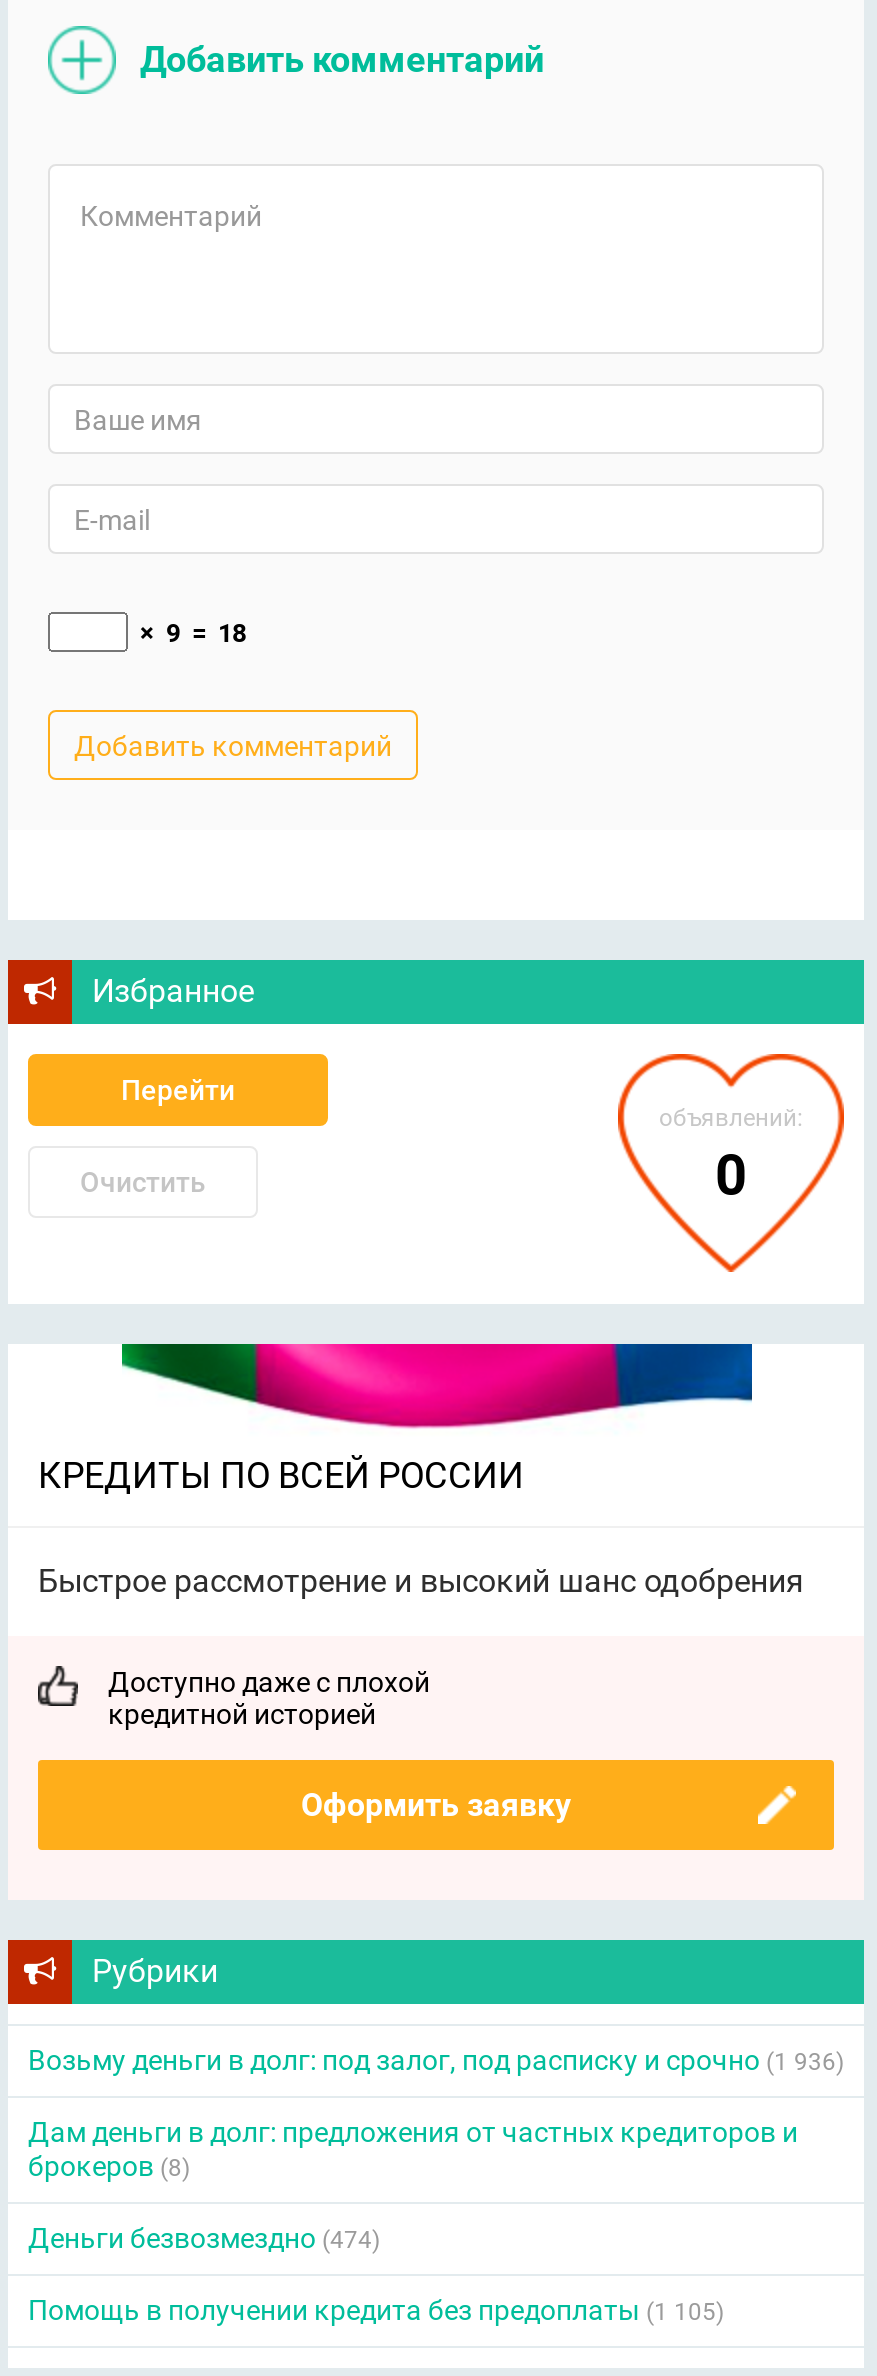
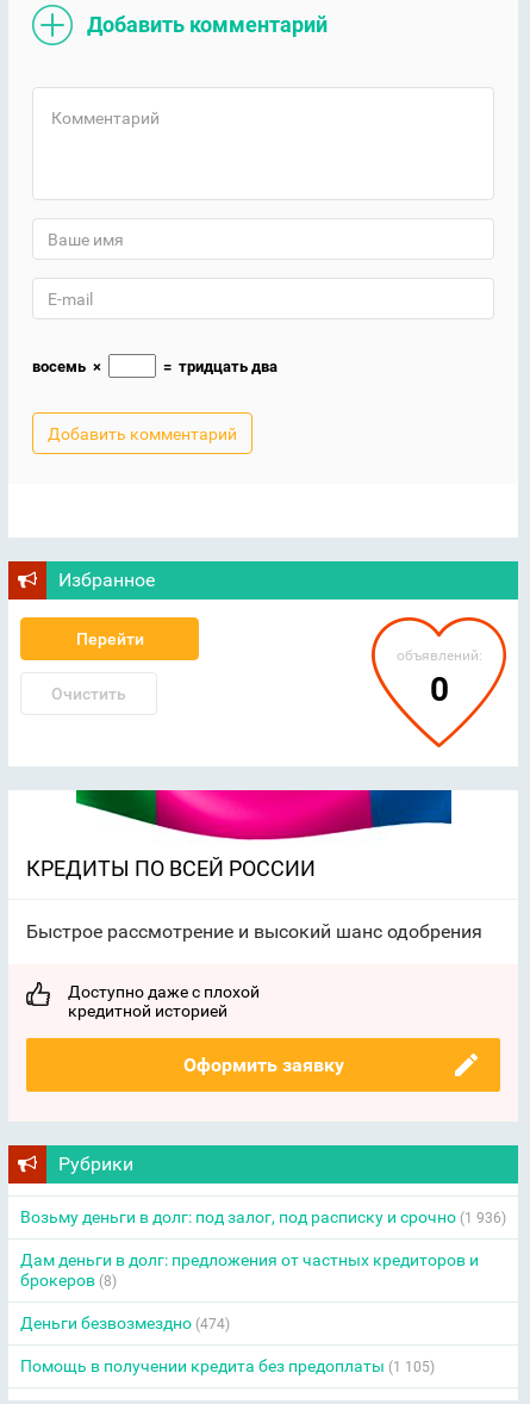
- × 9 = 18
+ восемь ×
+ = тридцать два
